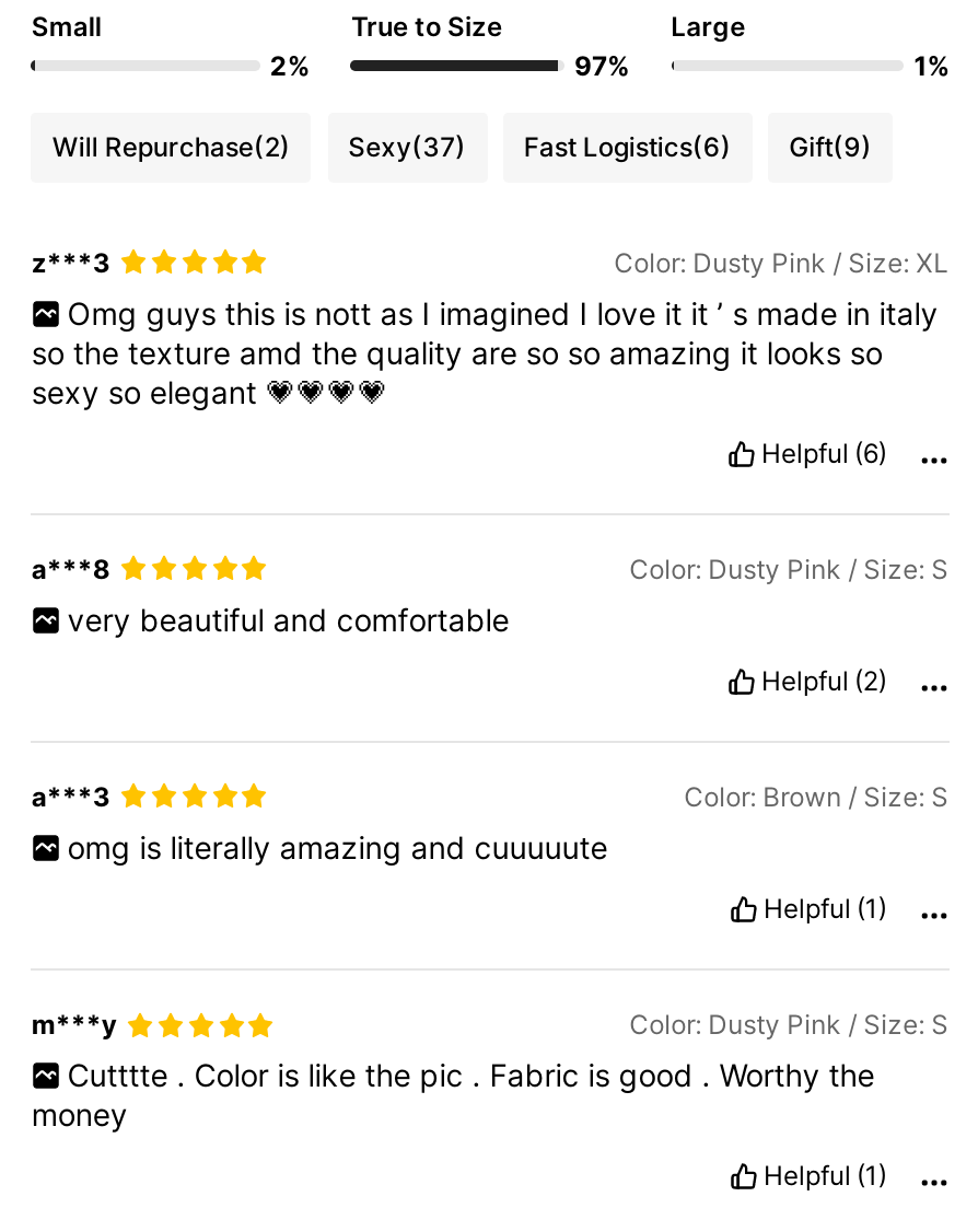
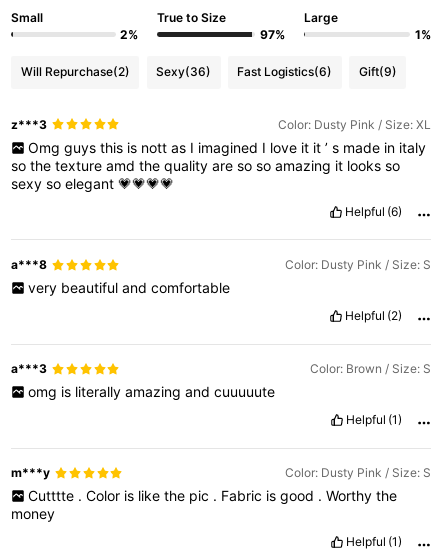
- Will Repurchase(2) Sexy(37) Fast Logistics(6) Gift(9)
+ Will Repurchase(2) Sexy(36) Fast Logistics(6) Gift(9)
